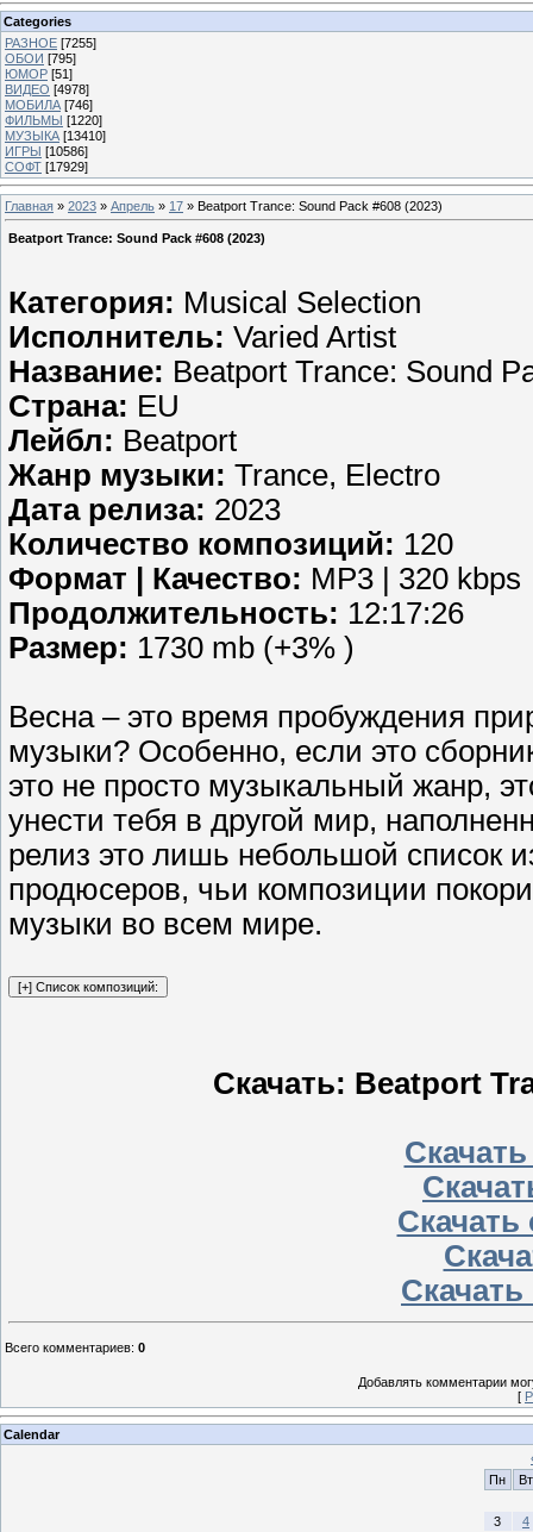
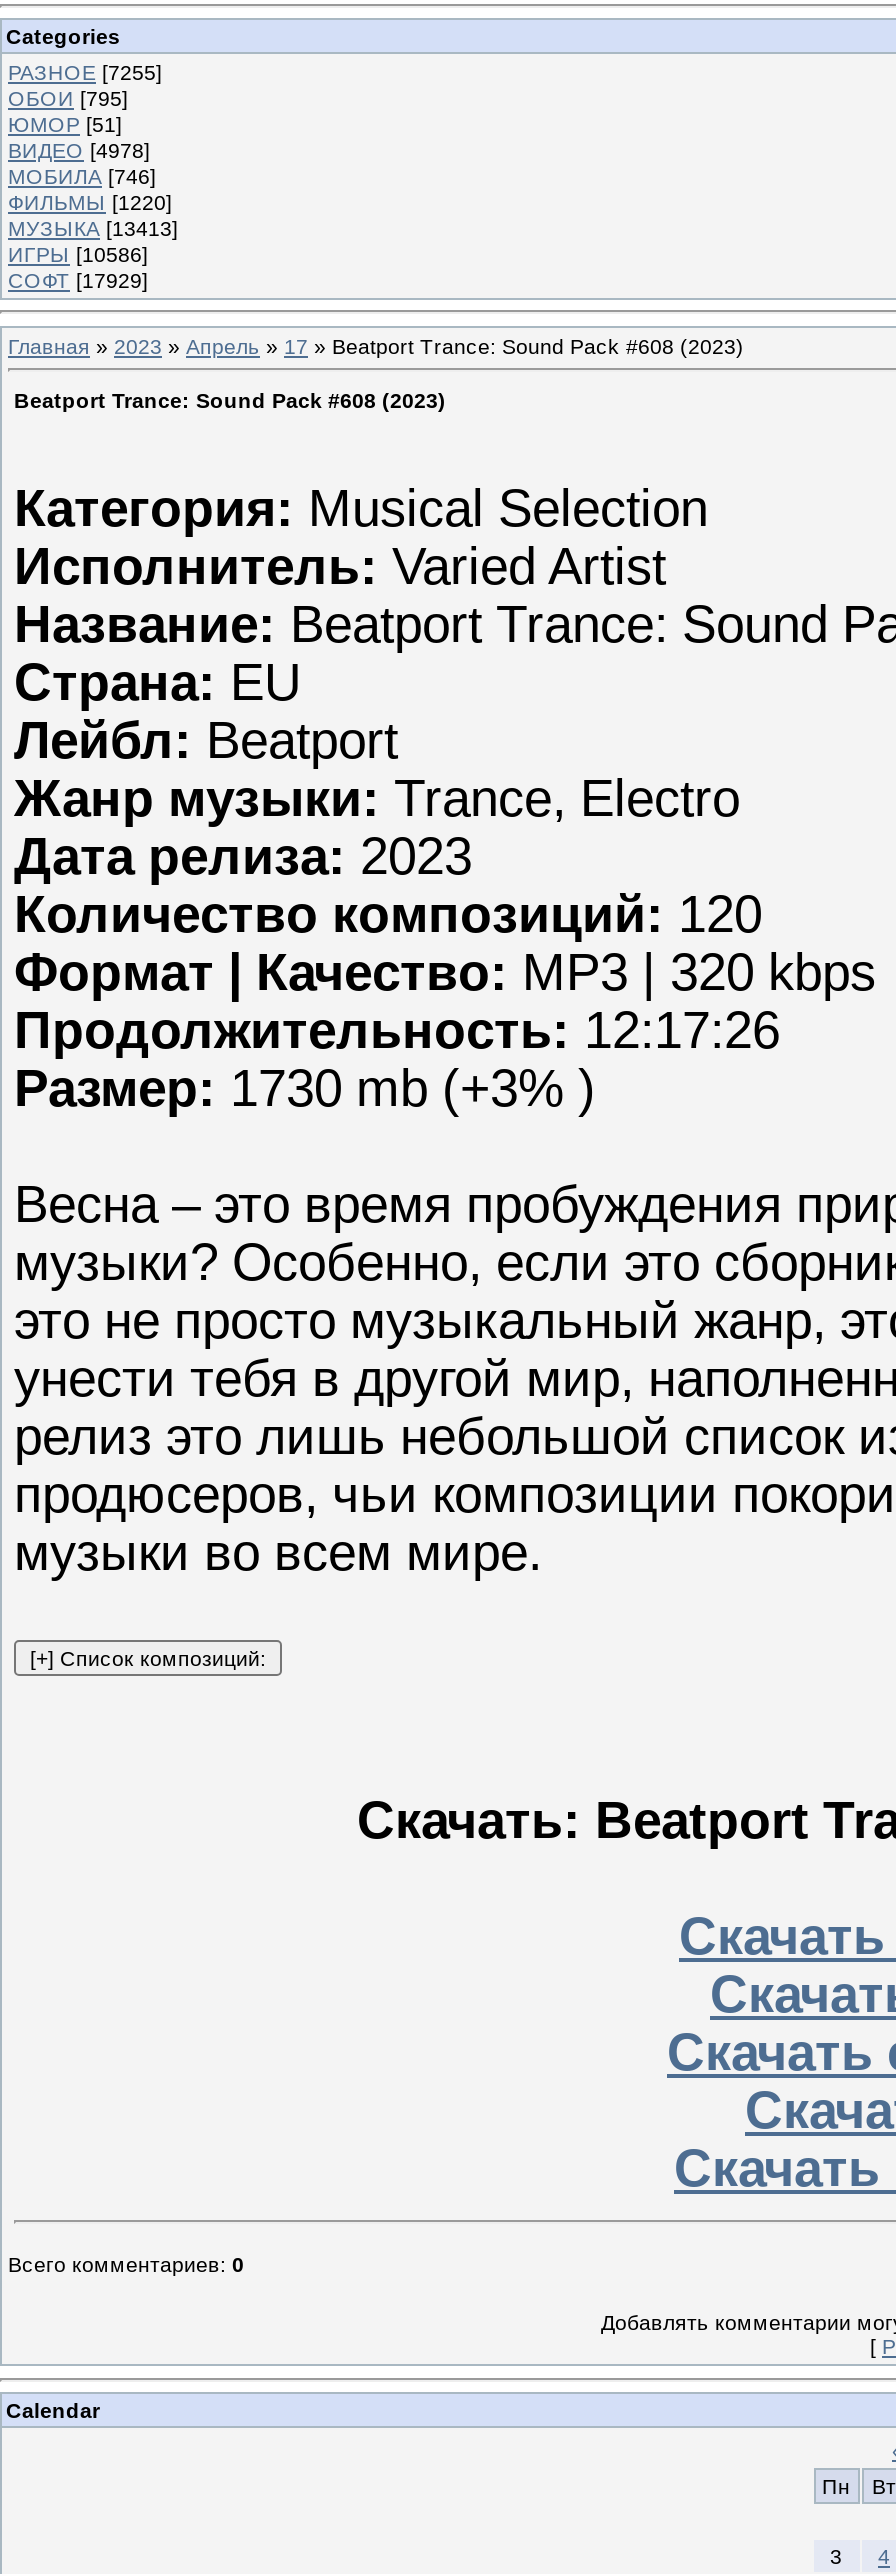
- МУЗЫКА [13410]
+ МУЗЫКА [13413]
